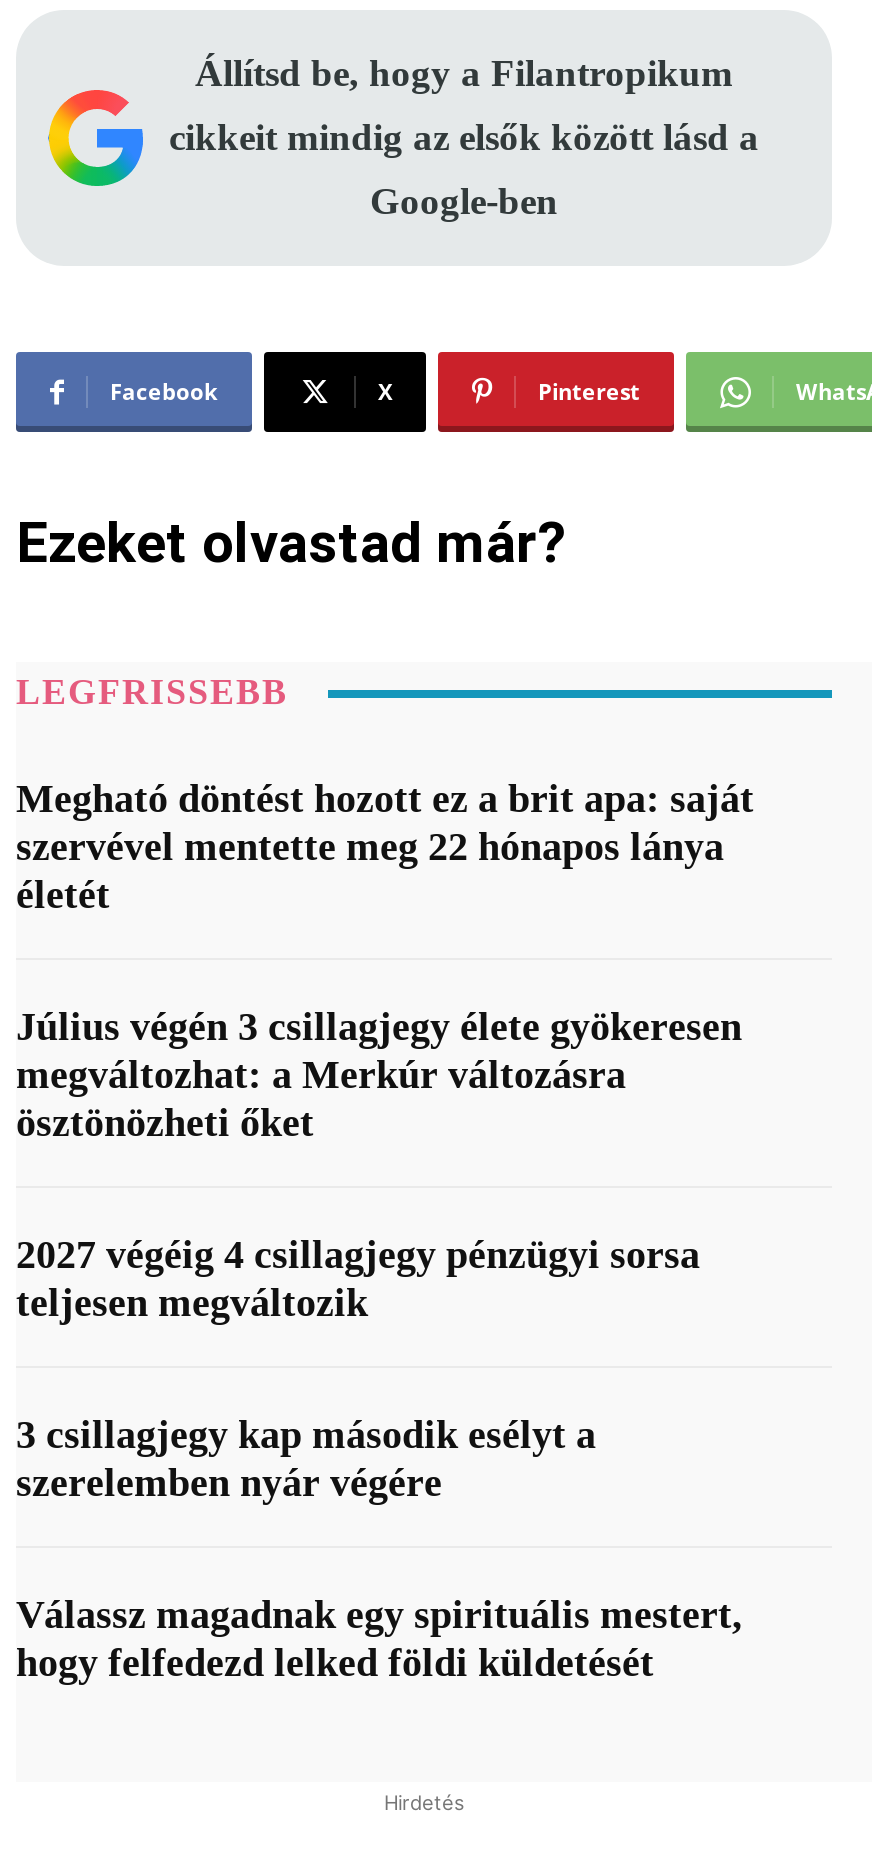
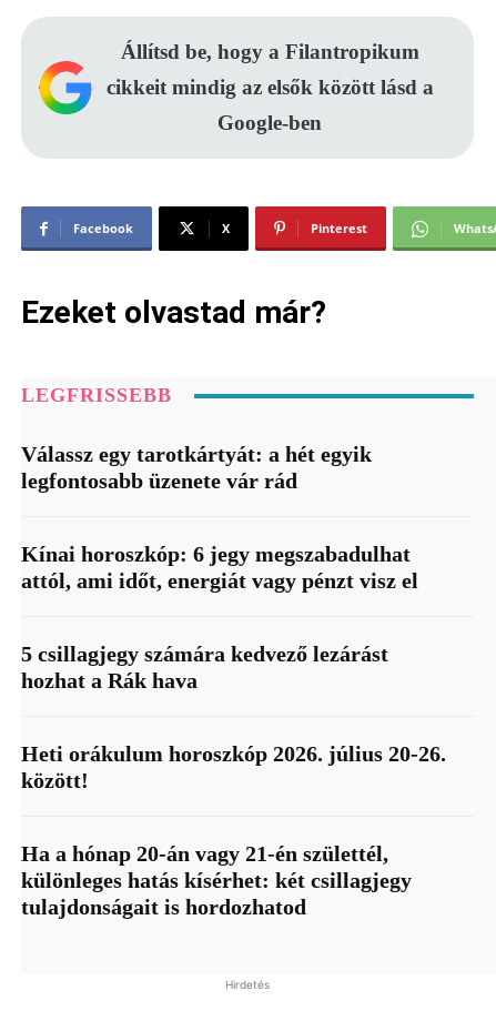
- Megható döntést hozott ez a brit apa: saját
- szervével mentette meg 22 hónapos lánya
- életét
+ Válassz egy tarotkártyát: a hét egyik
+ legfontosabb üzenete vár rád

- Július végén 3 csillagjegy élete gyökeresen
- megváltozhat: a Merkúr változásra
- ösztönözheti őket
+ Kínai horoszkóp: 6 jegy megszabadulhat
+ attól, ami időt, energiát vagy pénzt visz el

- 2027 végéig 4 csillagjegy pénzügyi sorsa
- teljesen megváltozik
+ 5 csillagjegy számára kedvező lezárást
+ hozhat a Rák hava

- 3 csillagjegy kap második esélyt a
- szerelemben nyár végére
+ Heti orákulum horoszkóp 2026. július 20-26.
+ között!

- Válassz magadnak egy spirituális mestert,
- hogy felfedezd lelked földi küldetését
+ Ha a hónap 20-án vagy 21-én születtél,
+ különleges hatás kísérhet: két csillagjegy
+ tulajdonságait is hordozhatod
